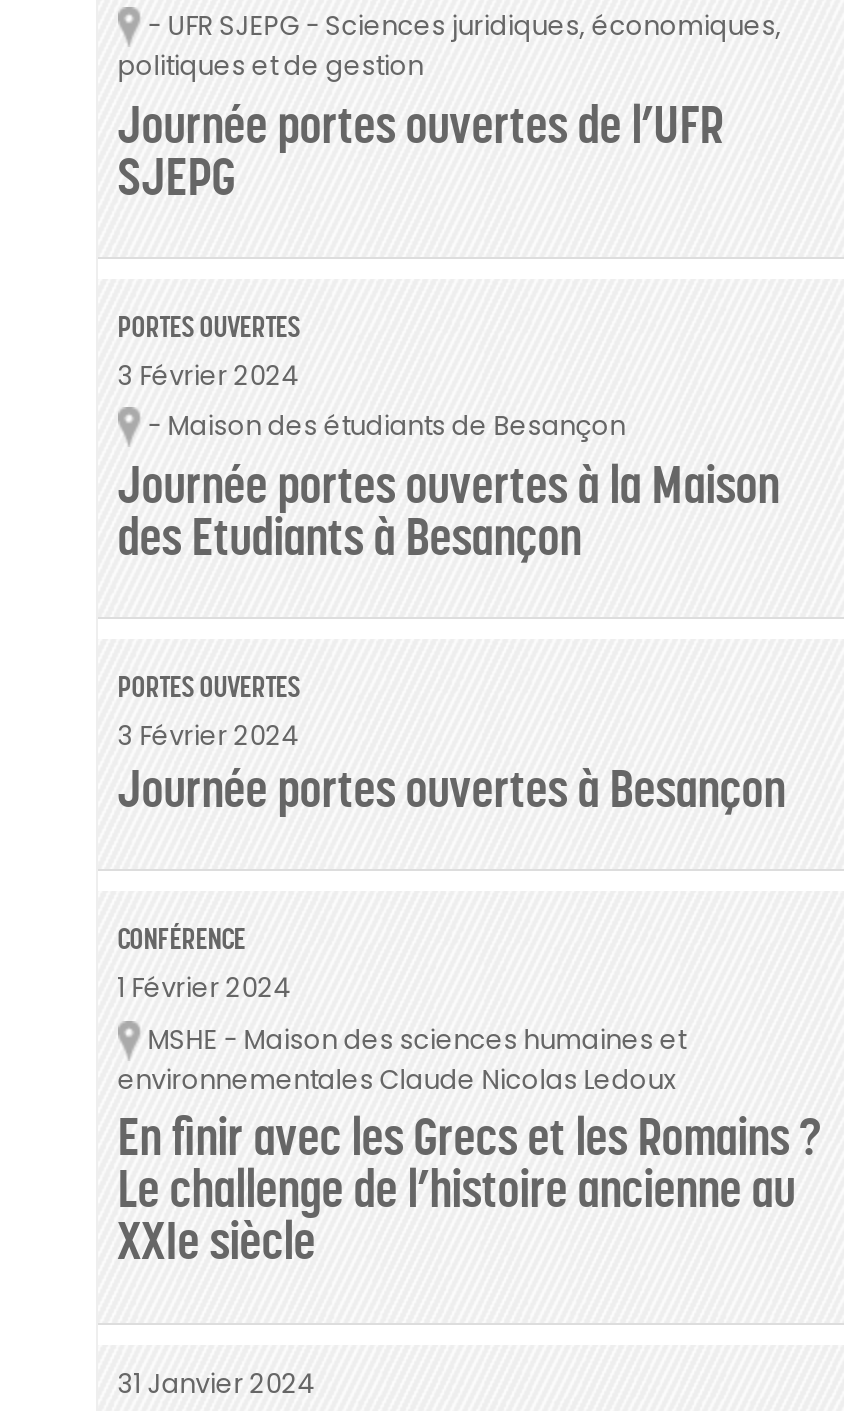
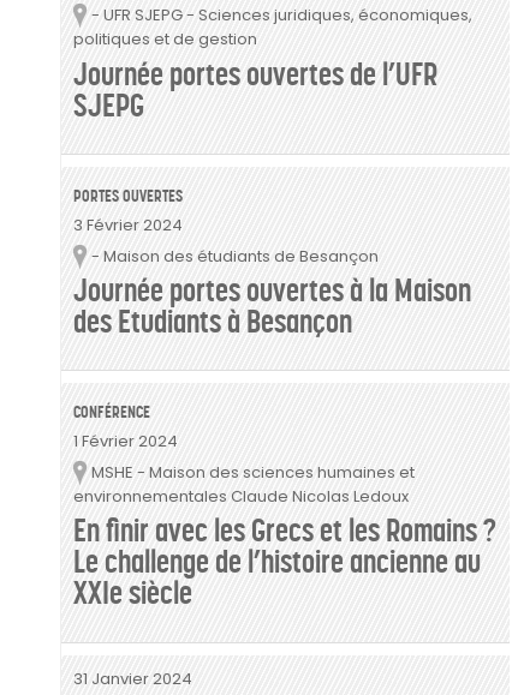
- PORTES OUVERTES
- 3 Février 2024
- Journée portes ouvertes à Besançon
